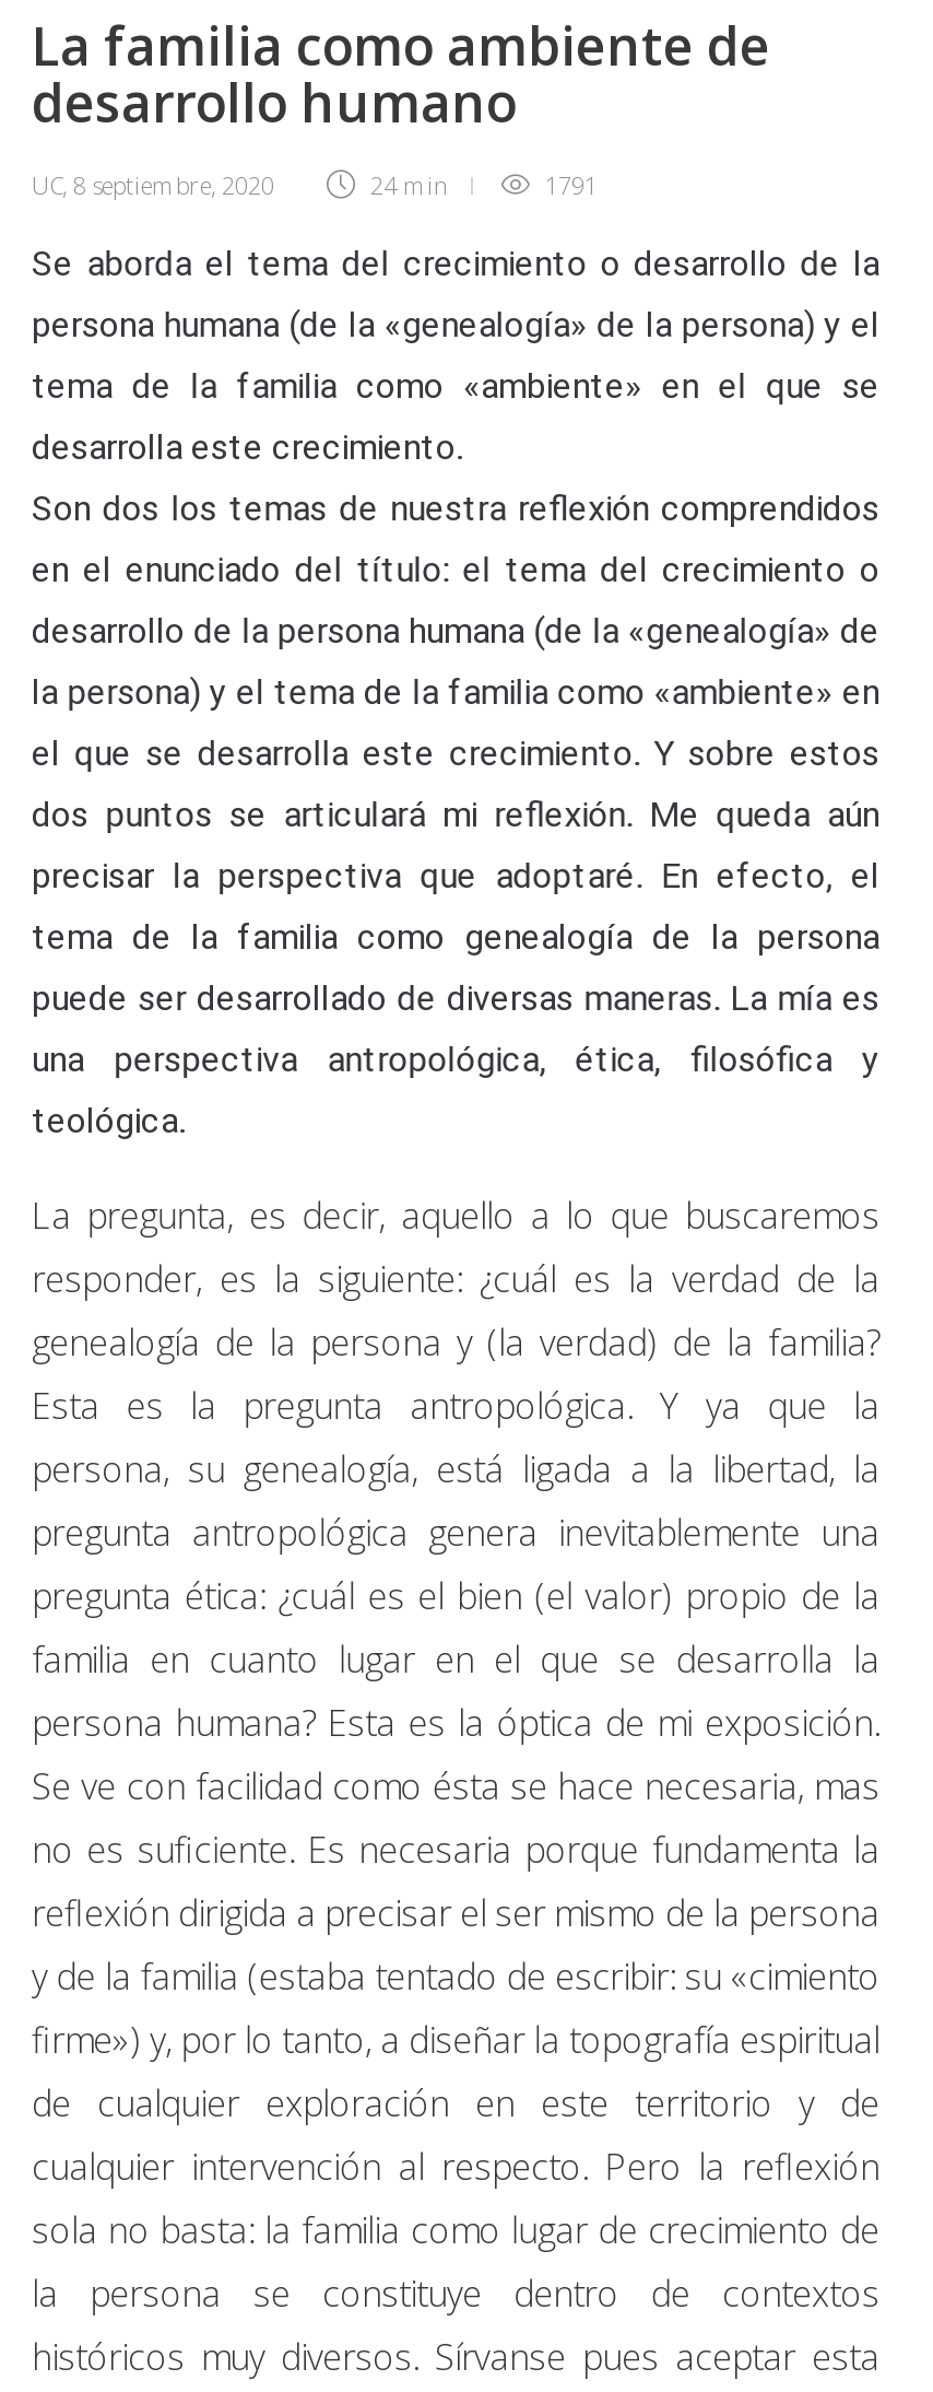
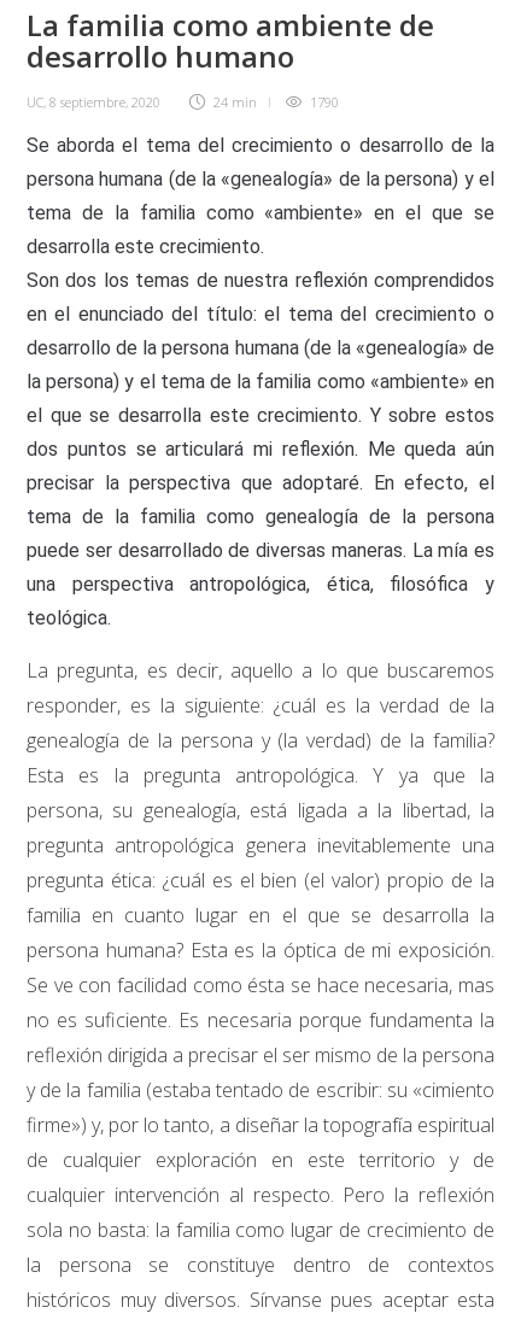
- 1791
+ 1790
